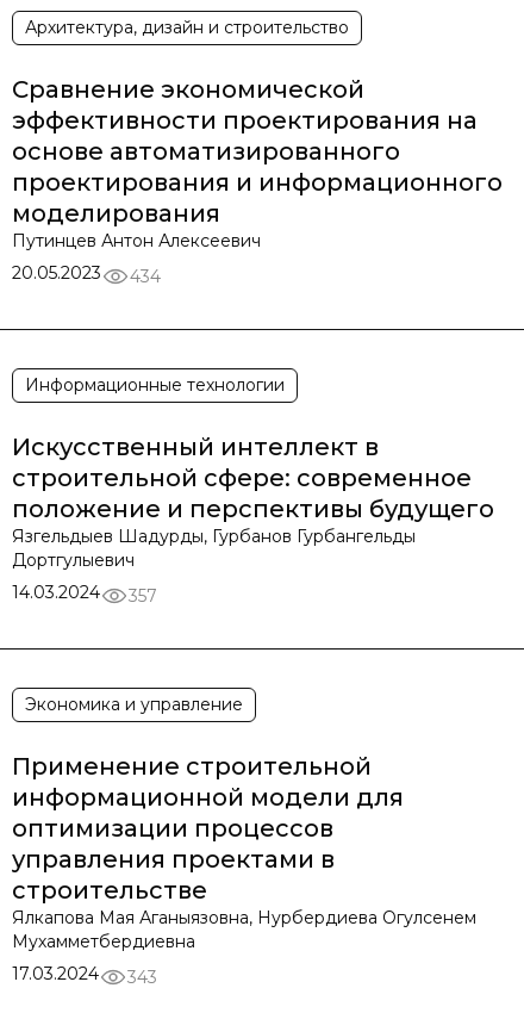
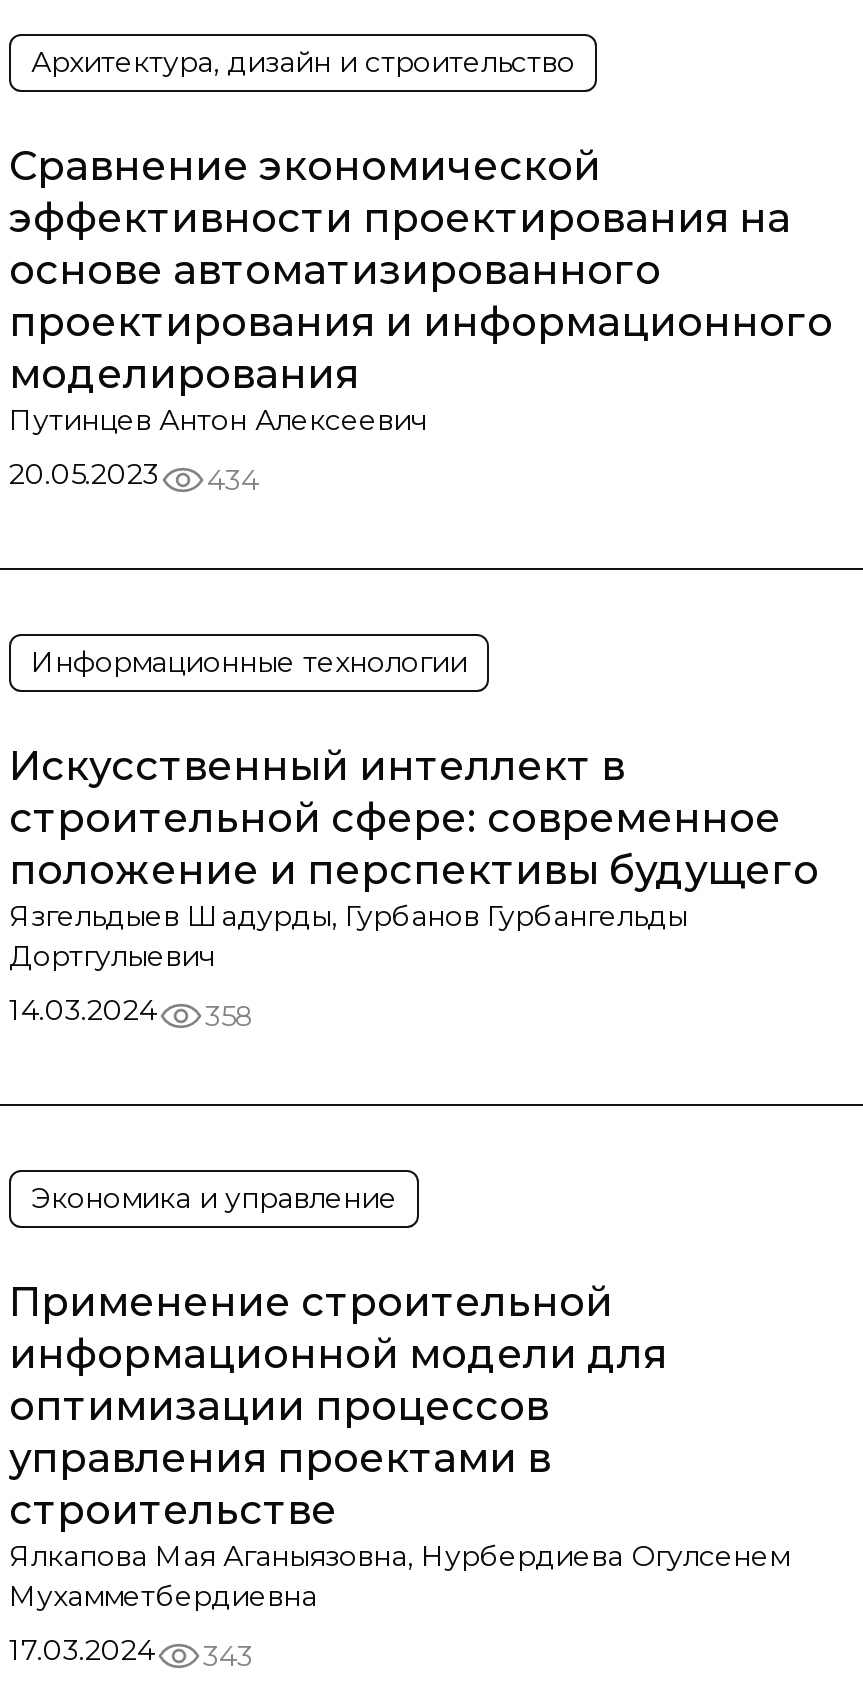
- 14.03.2024 357
+ 14.03.2024 358
